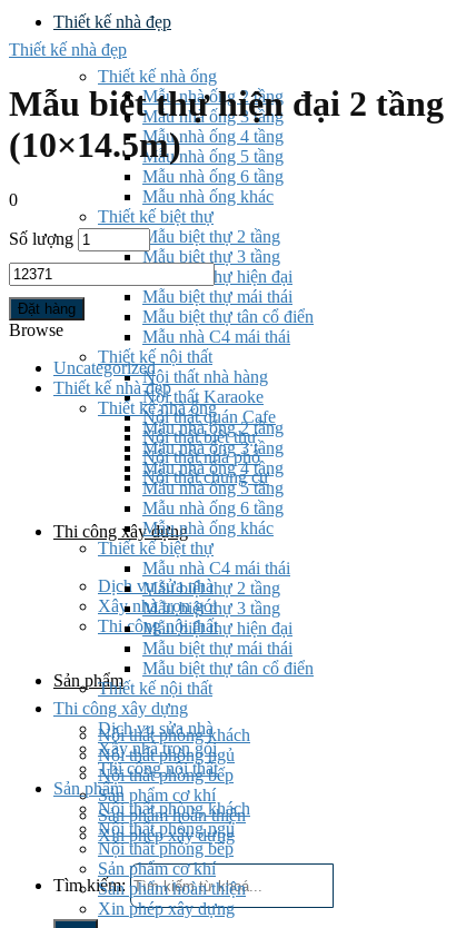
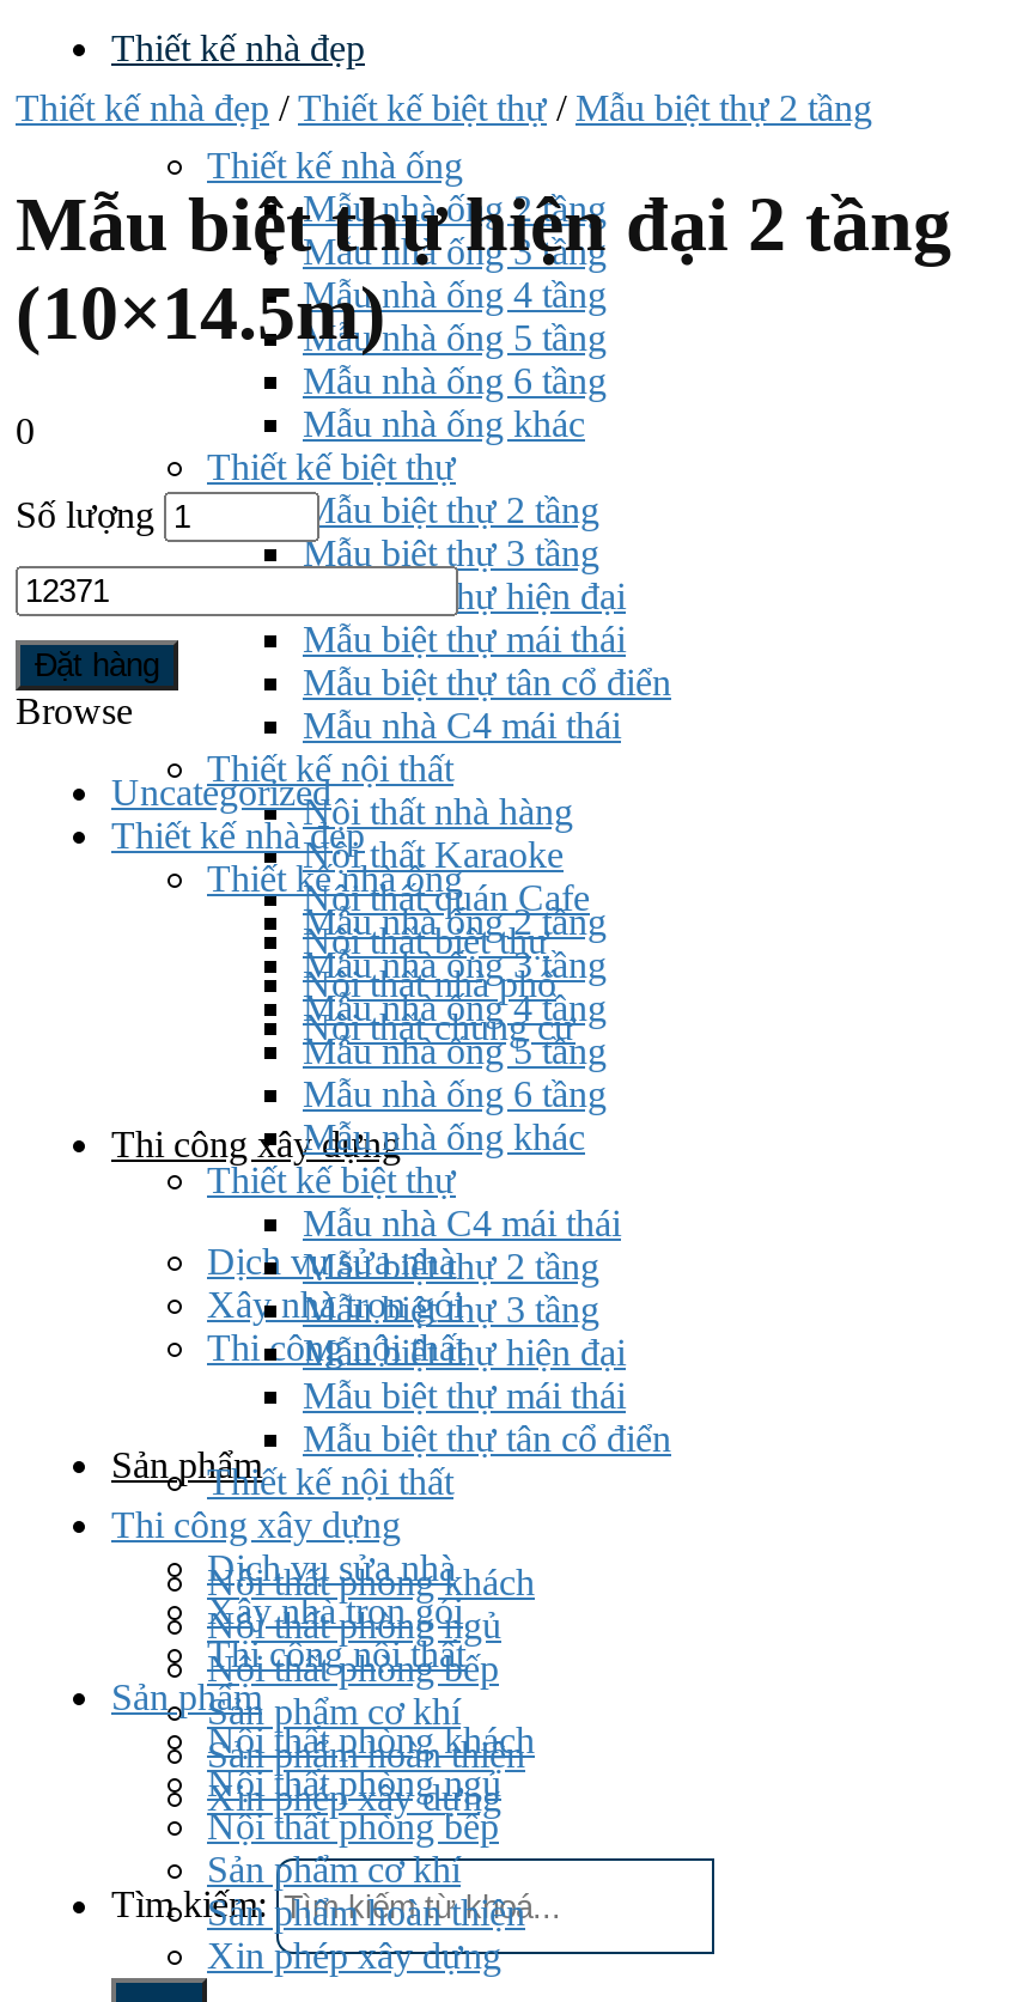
- Thiết kế nhà đẹp
+ Thiết kế nhà đẹp / Thiết kế biệt thự / Mẫu biệt thự 2 tầng
